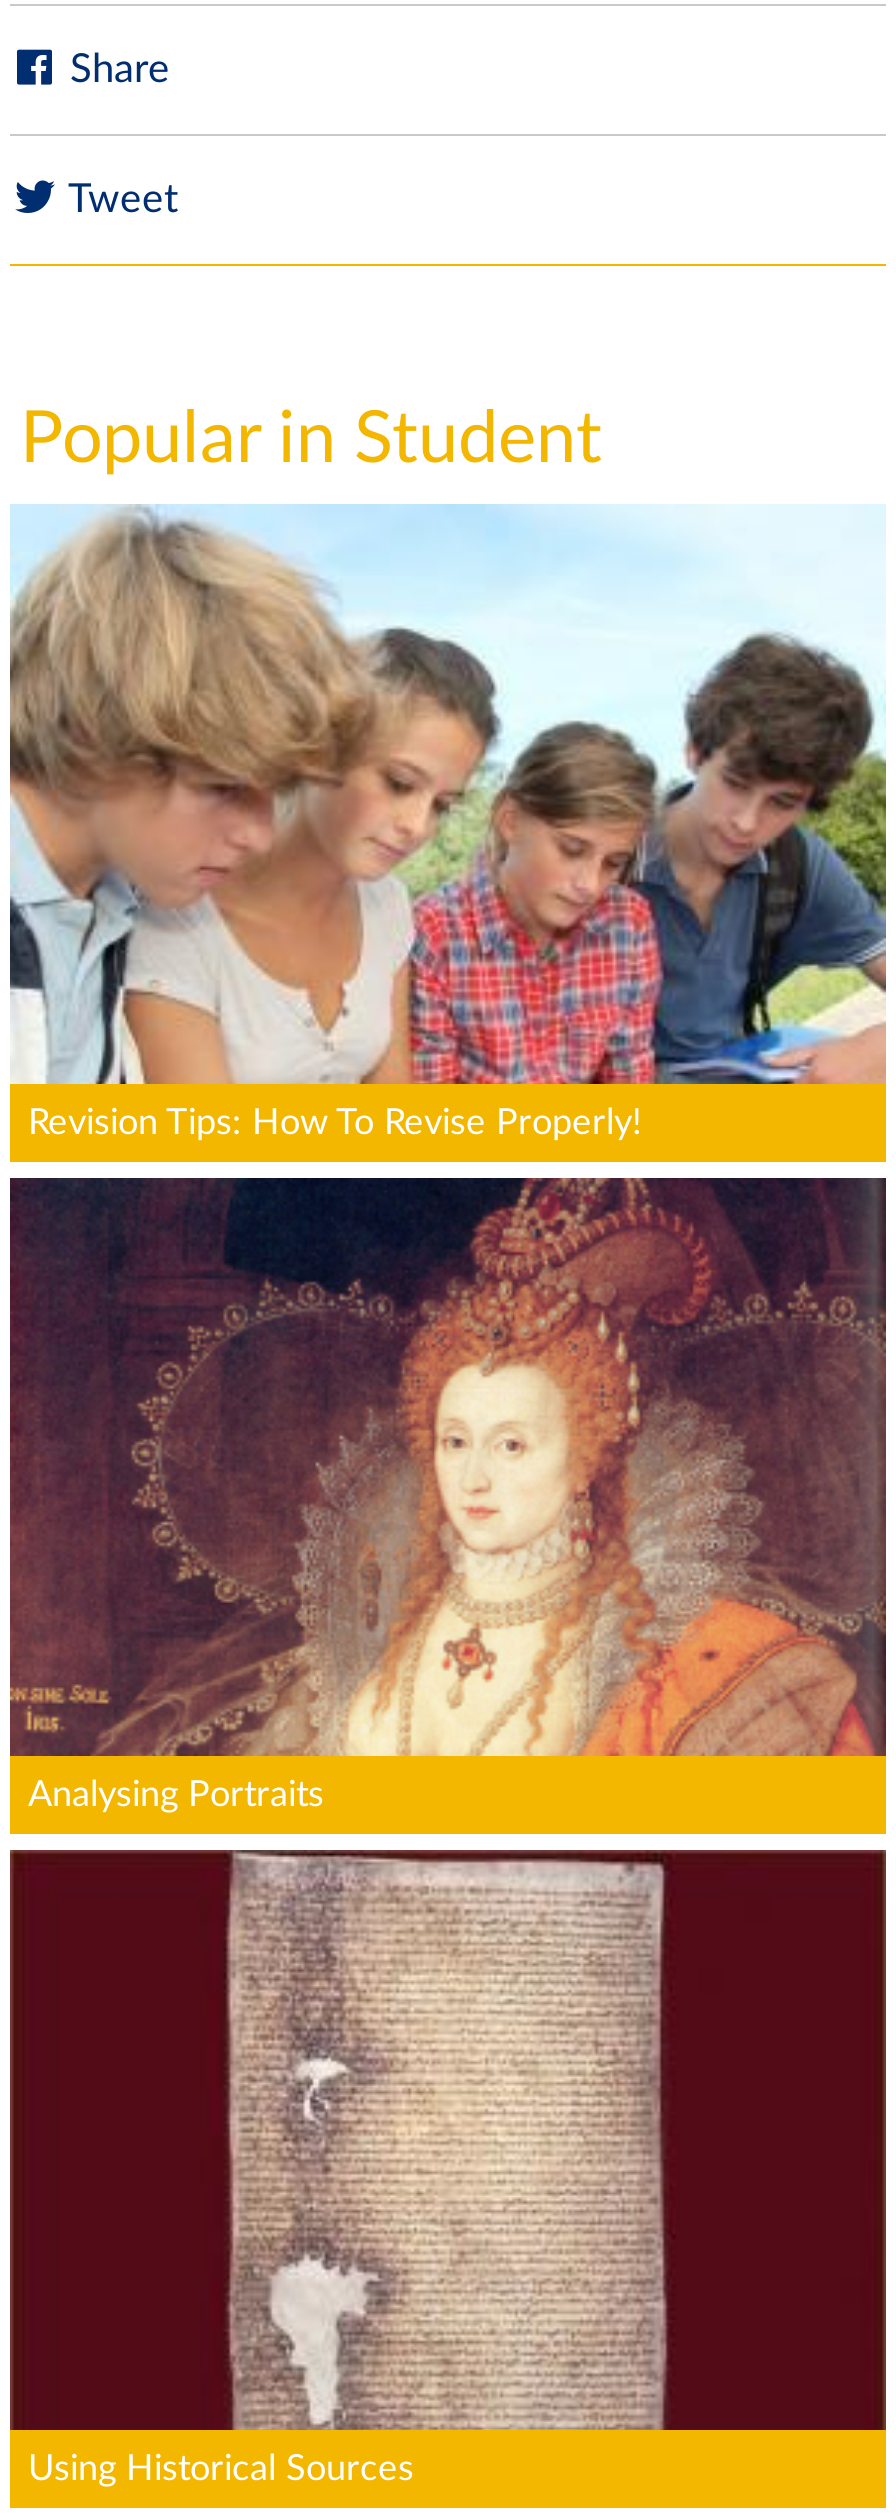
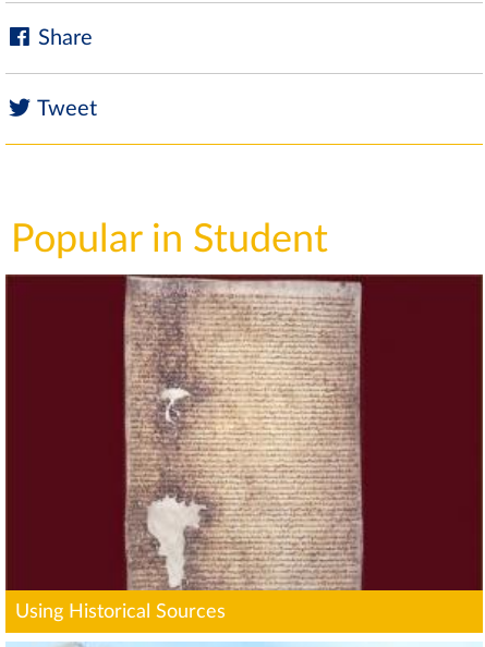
- [image]
- Revision Tips: How To Revise Properly!

- [image]
- Analysing Portraits
